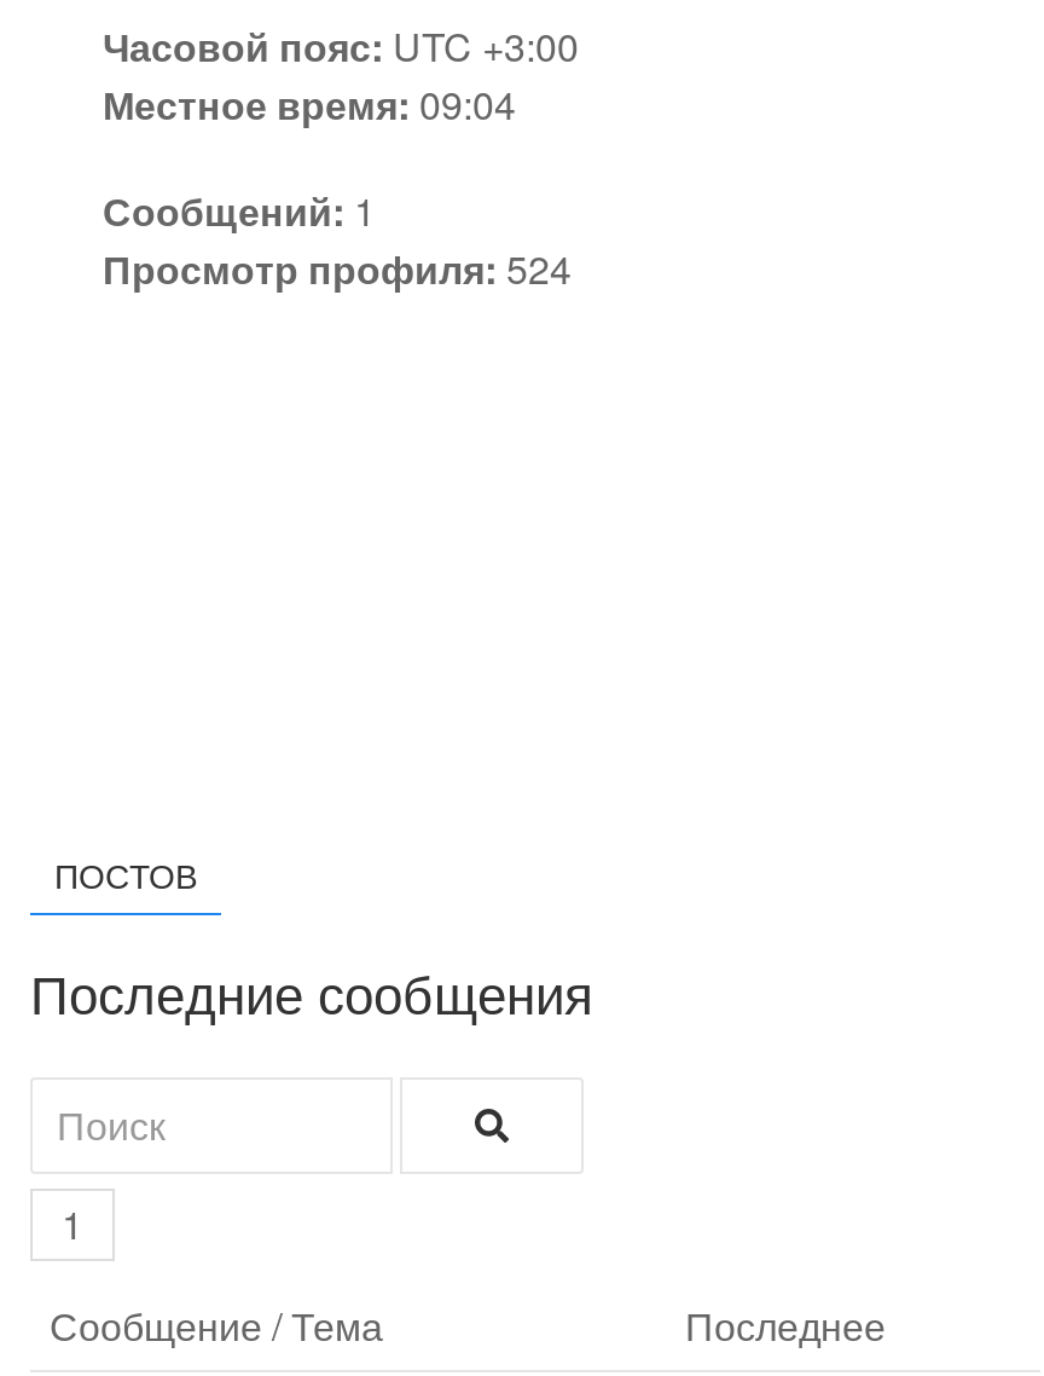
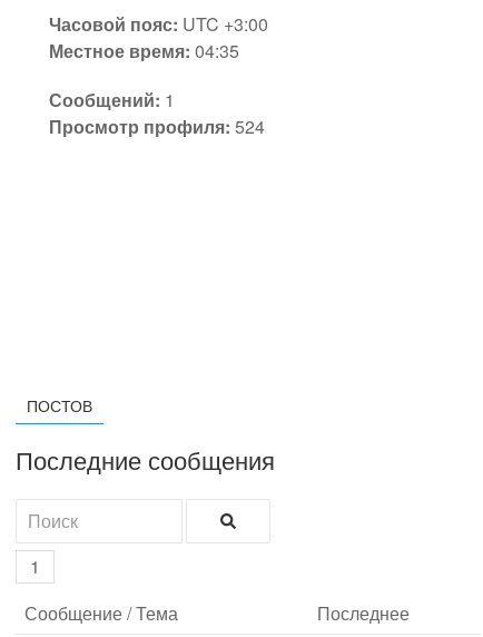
- Местное время: 09:04
+ Местное время: 04:35
